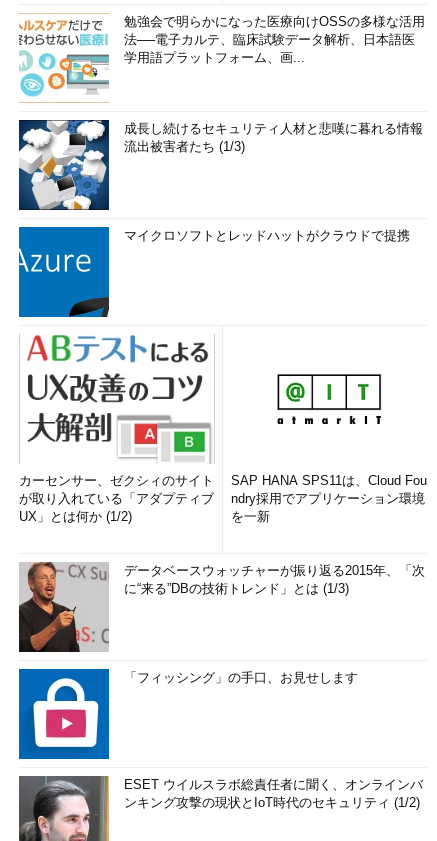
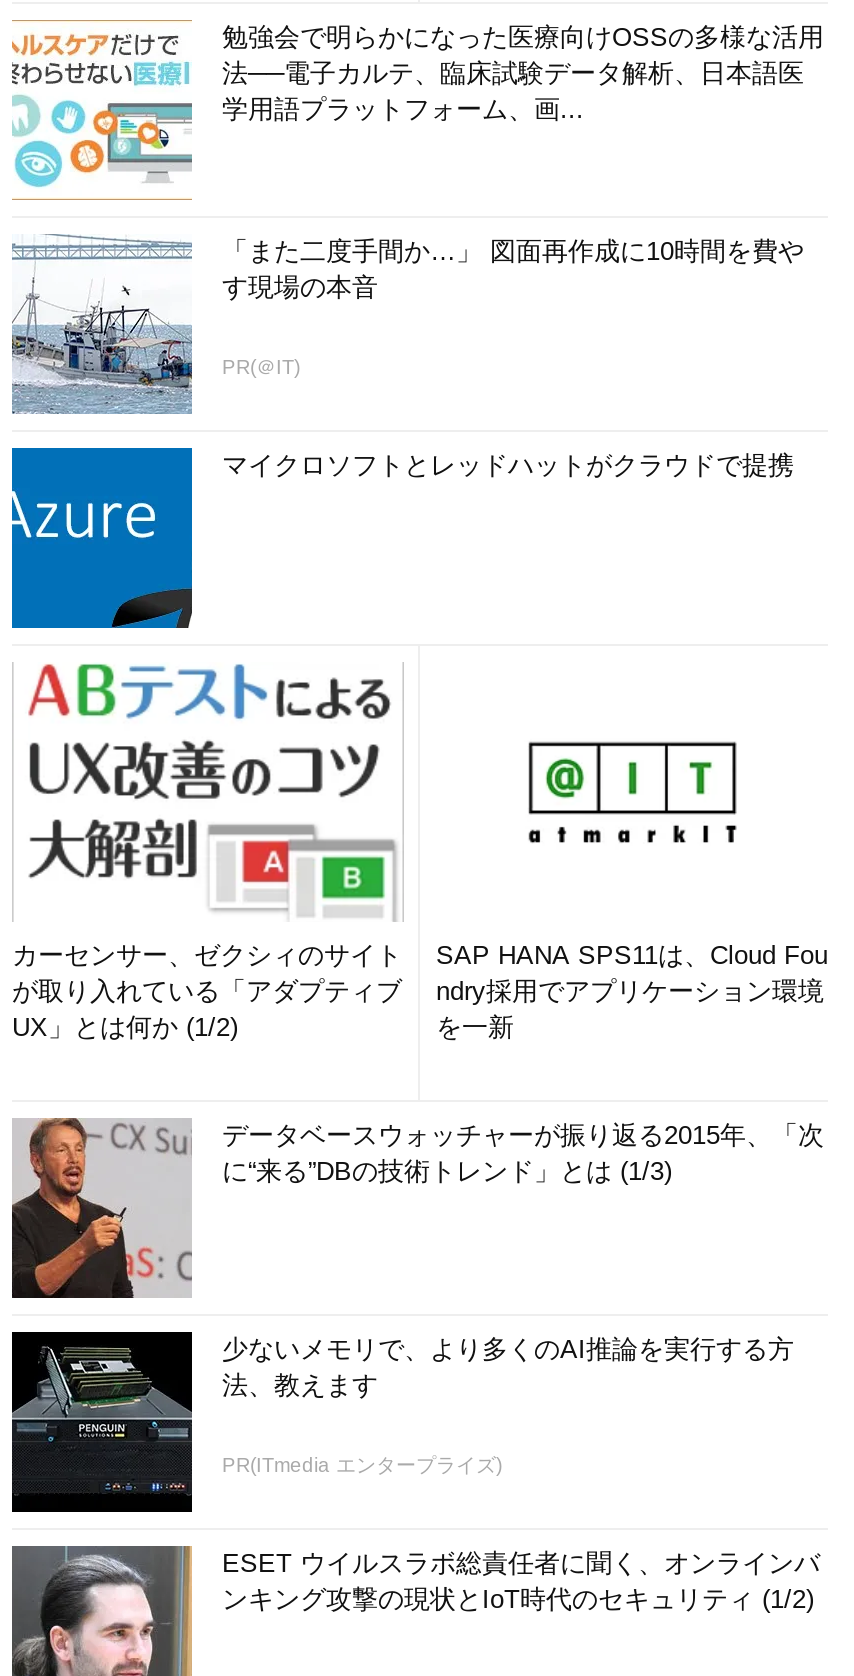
- [image]
- 成長し続けるセキュリティ人材と悲嘆に暮れる情報
- 流出被害者たち (1/3)
+ [image]
+ 「また二度手間か…」 図面再作成に10時間を費や
+ す現場の本音
+ PR(＠IT)

- [image]
- 「フィッシング」の手口、お見せします
+ [image]
+ 少ないメモリで、より多くのAI推論を実行する方
+ 法、教えます
+ PR(ITmedia エンタープライズ)
